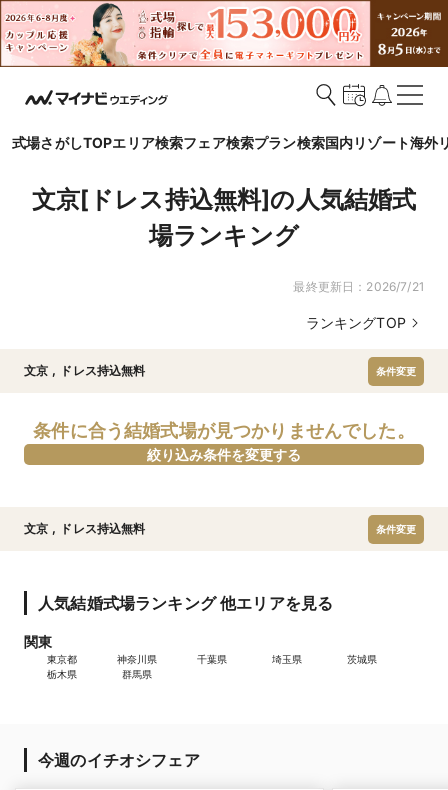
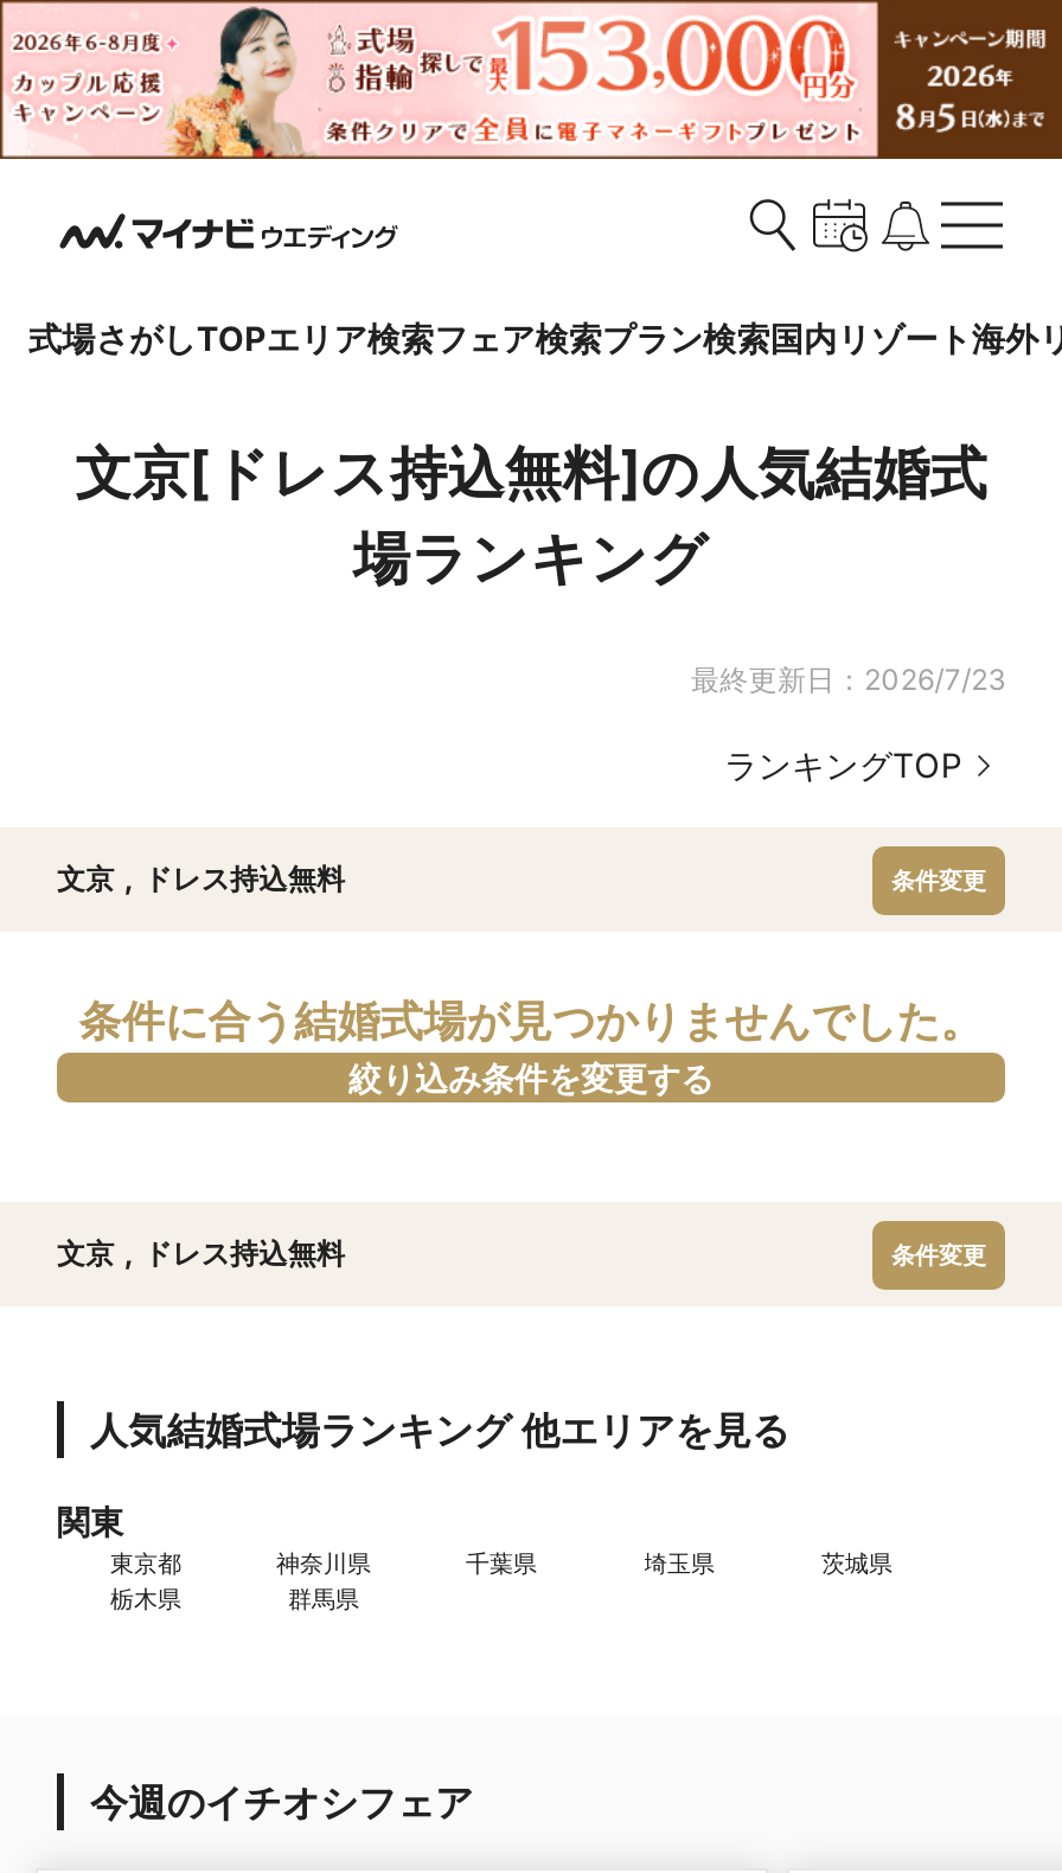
- 最終更新日：2026/7/21
+ 最終更新日：2026/7/23
